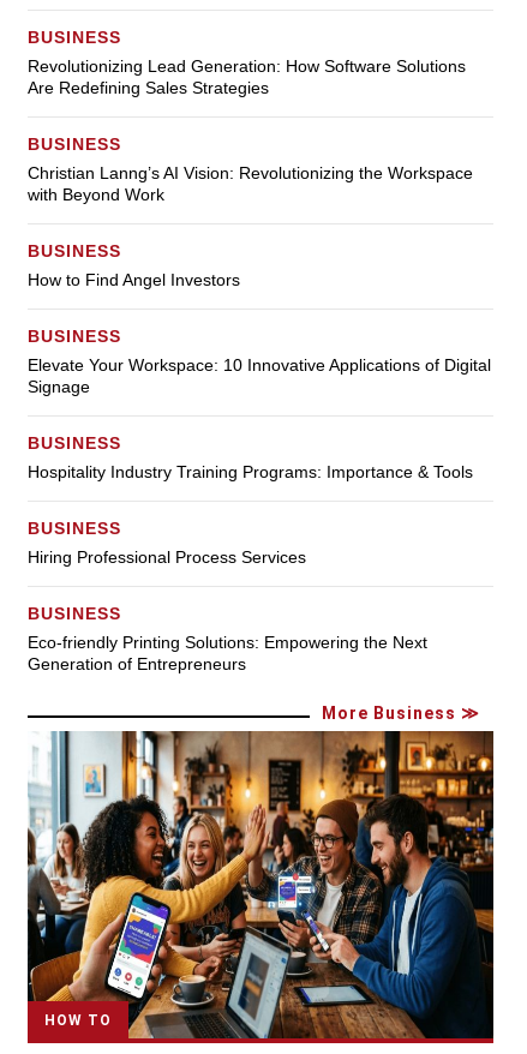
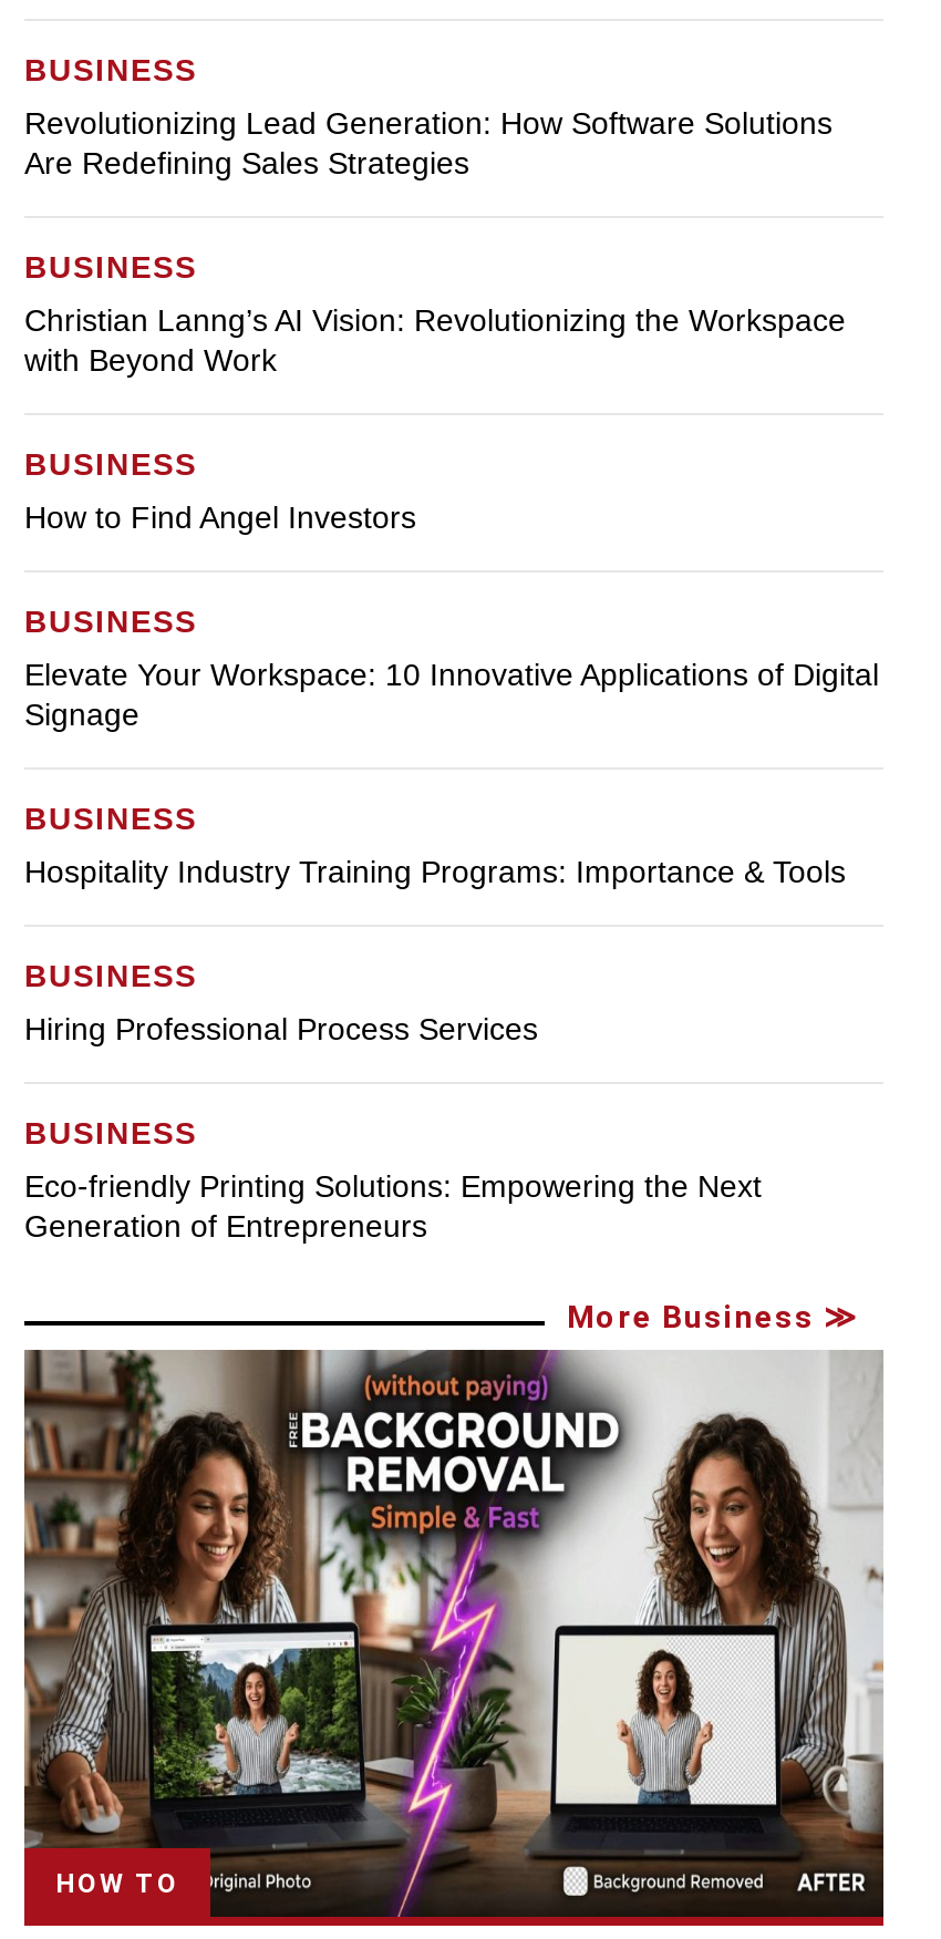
- [image]
+ [image]
